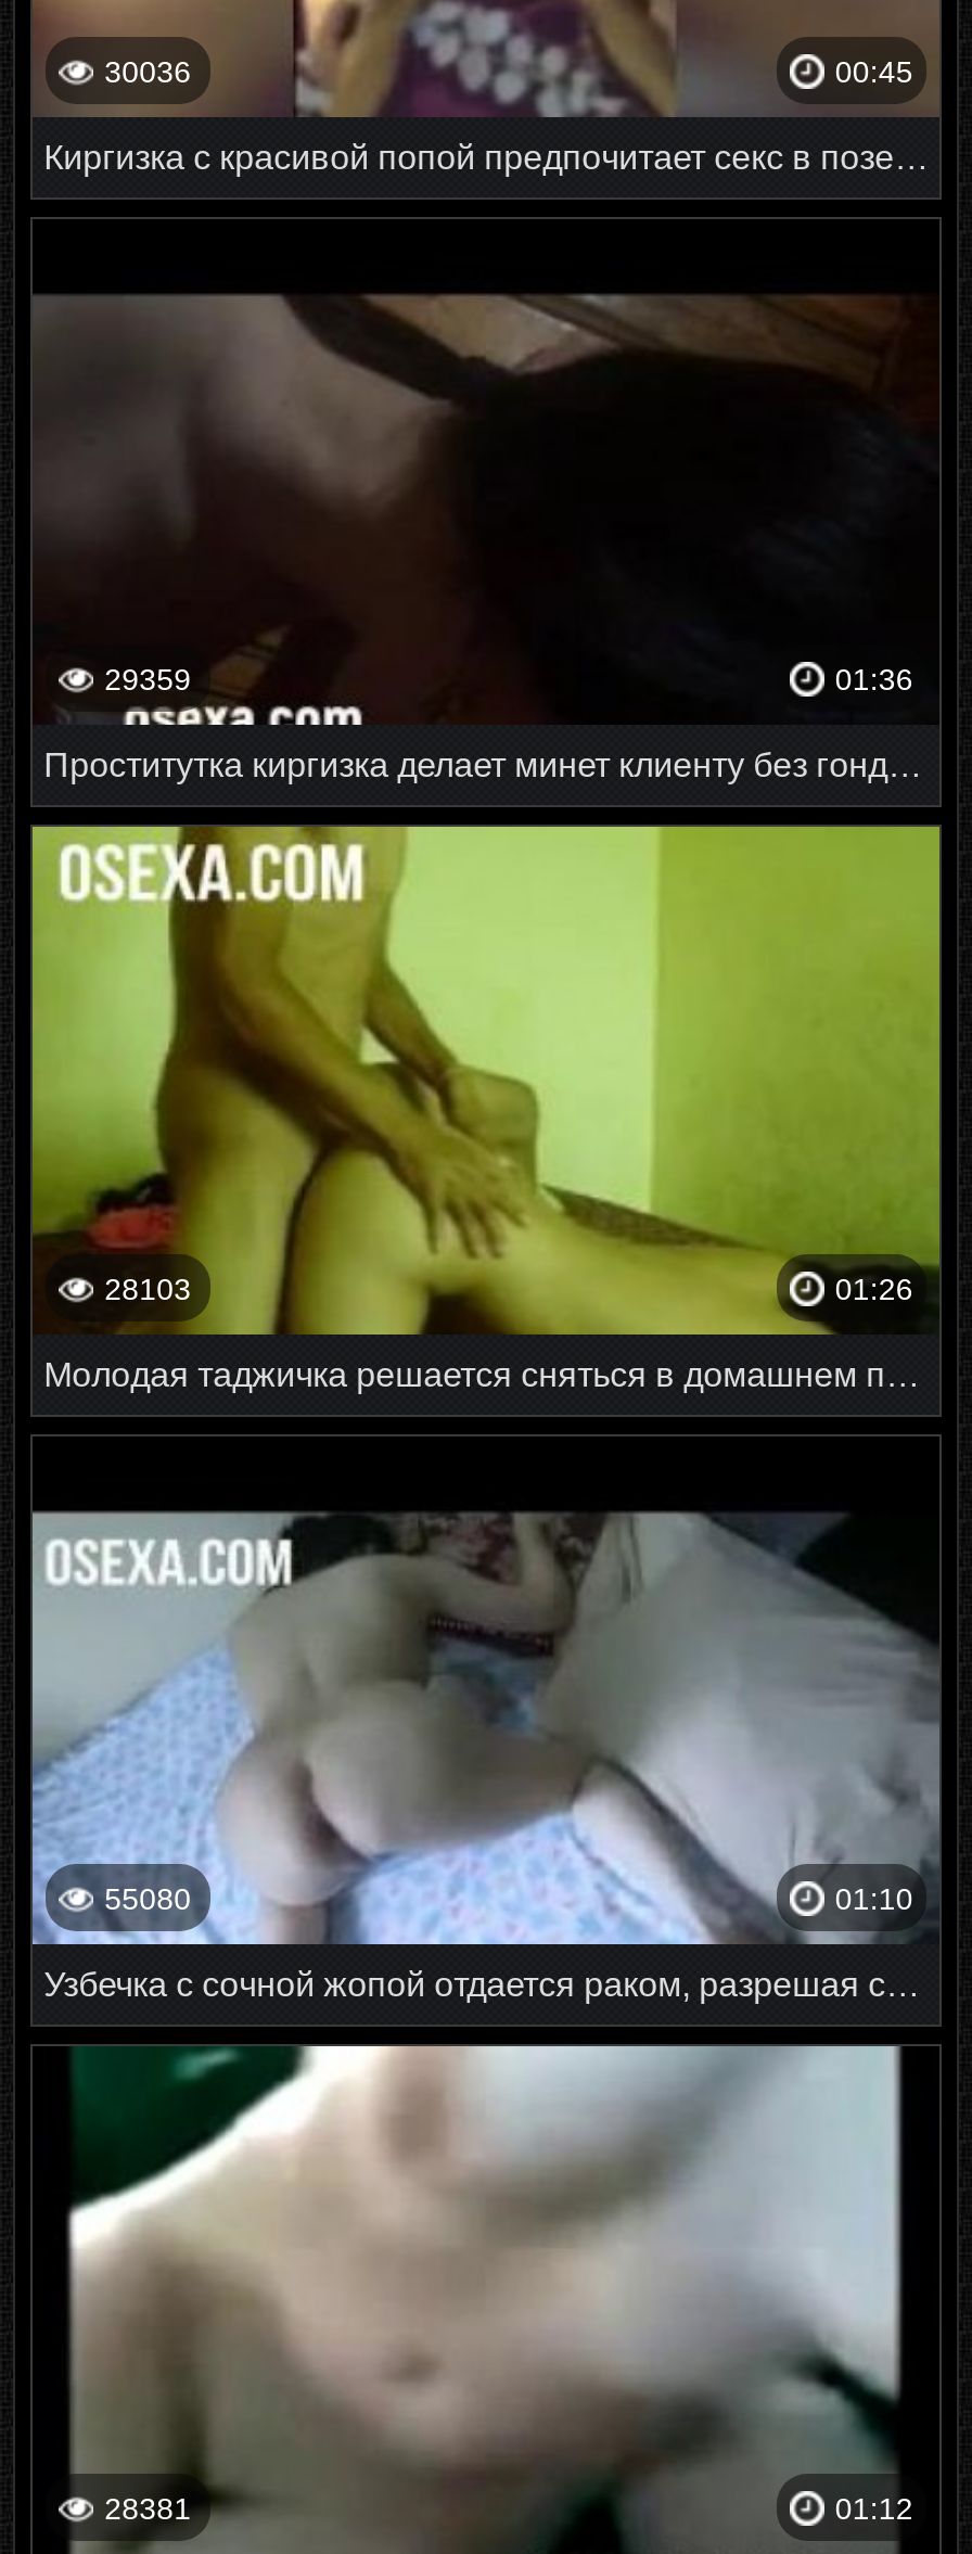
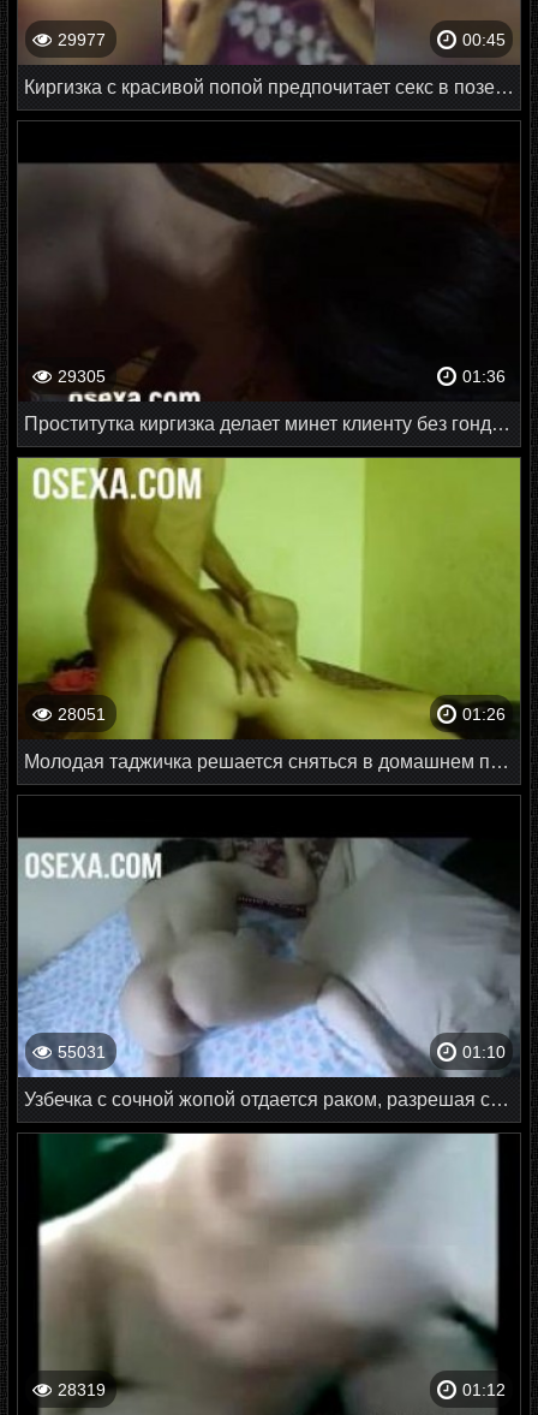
- 30036
+ 29977

- 29359
+ 29305

- 28103
+ 28051

- 55080
+ 55031

- 28381
+ 28319
